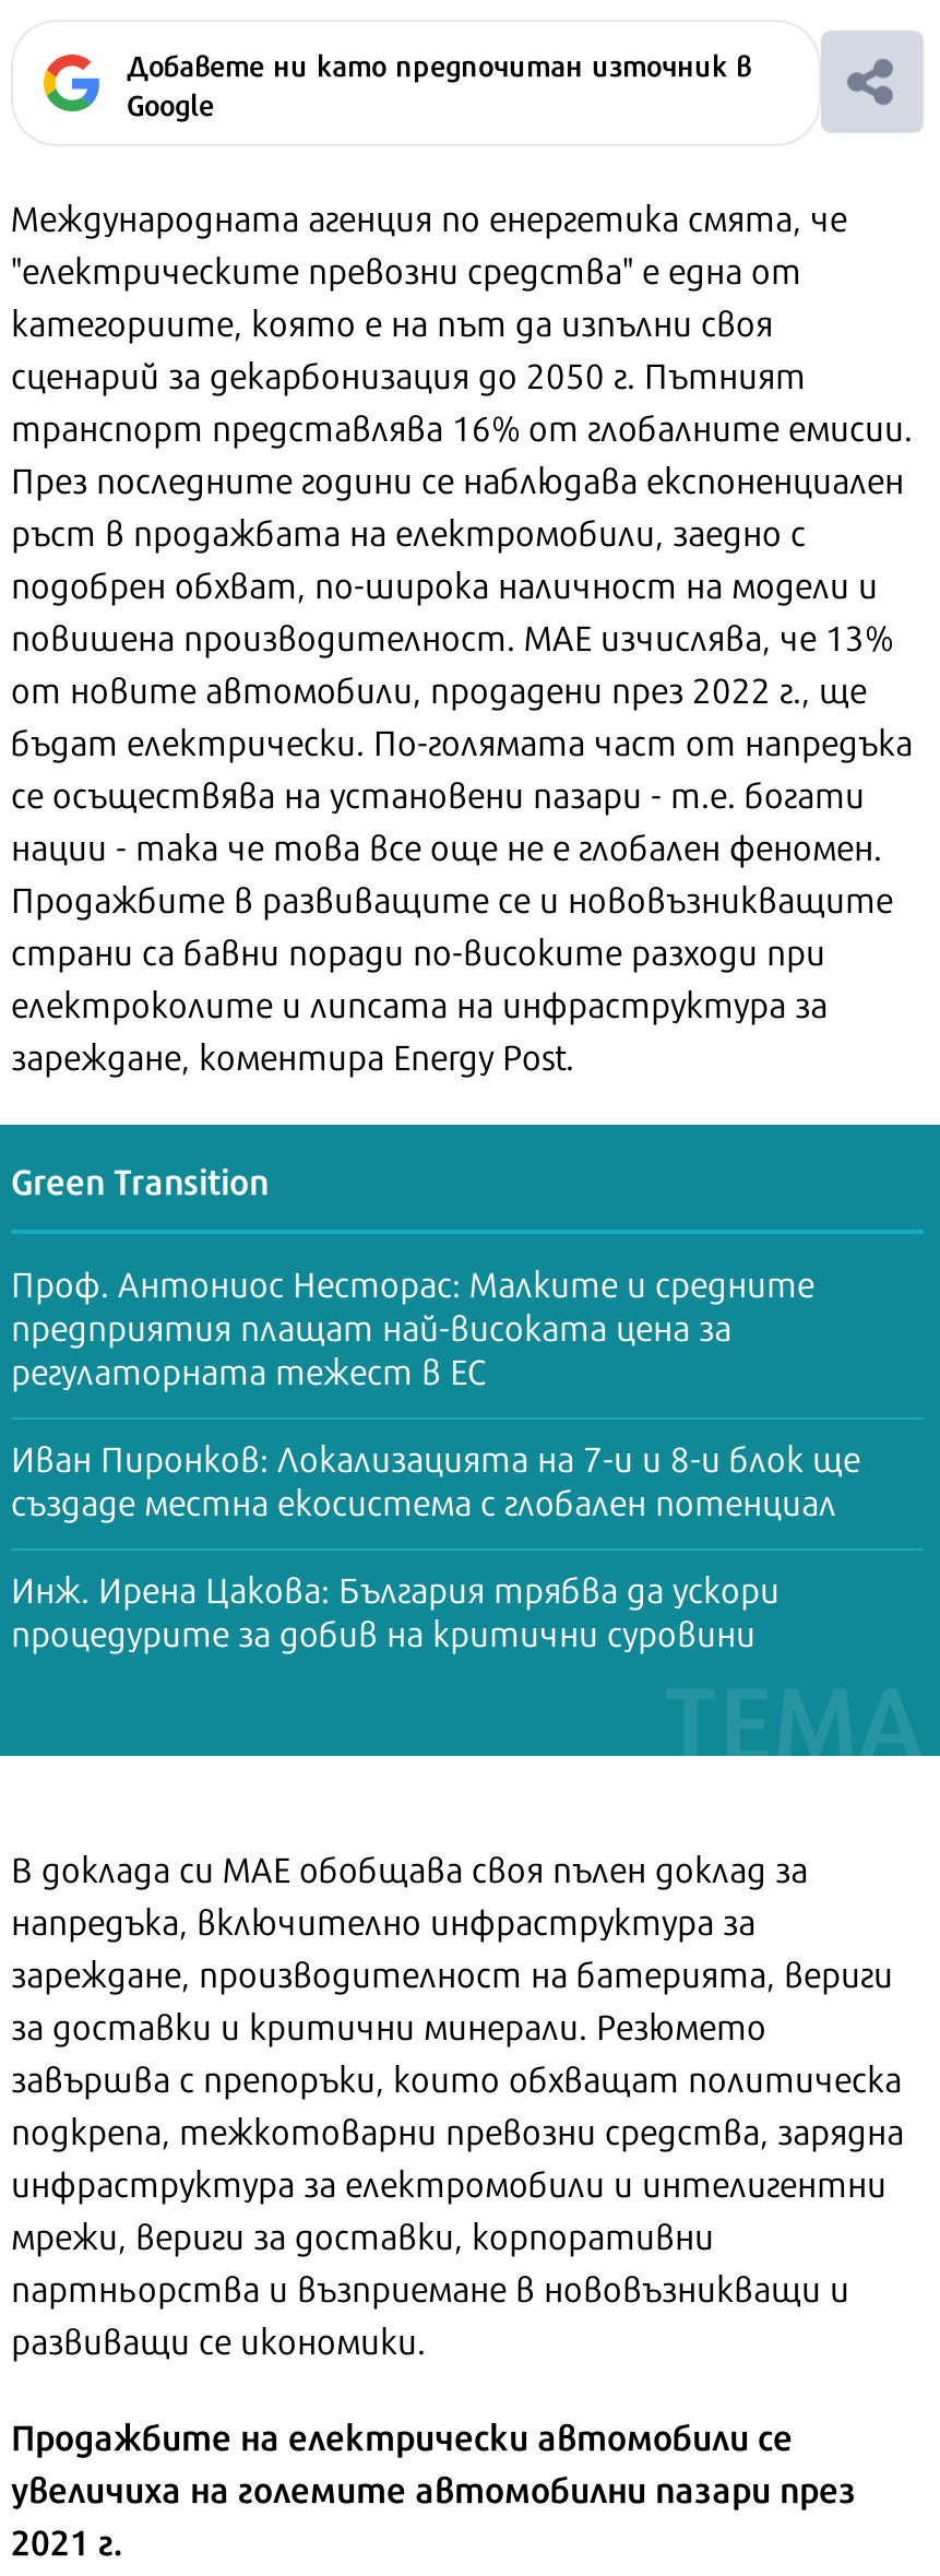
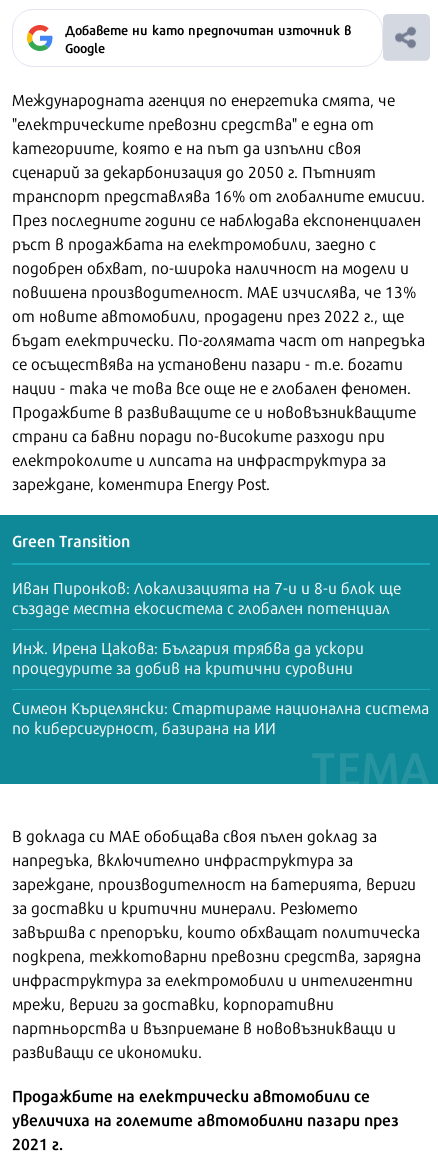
- Проф. Антониос Несторас: Малките и средните
- предприятия плащат най-високата цена за
- регулаторната тежест в ЕС

moved up: Иван Пиронков: Локализацията на 7-и и 8-и блок ще | създаде местна екосистема с глобален потенциал | Инж. Ирена Цакова: България трябва да ускори

+ Симеон Кърцелянски: Стартираме национална система
+ по киберсигурност, базирана на ИИ
